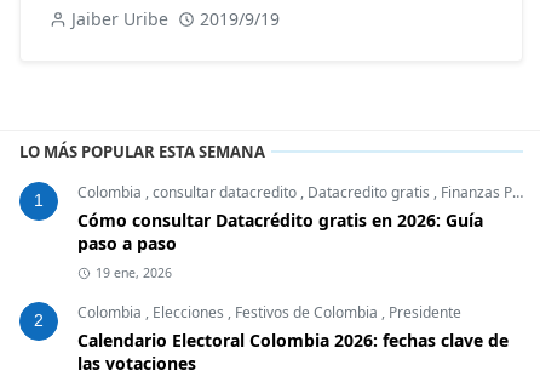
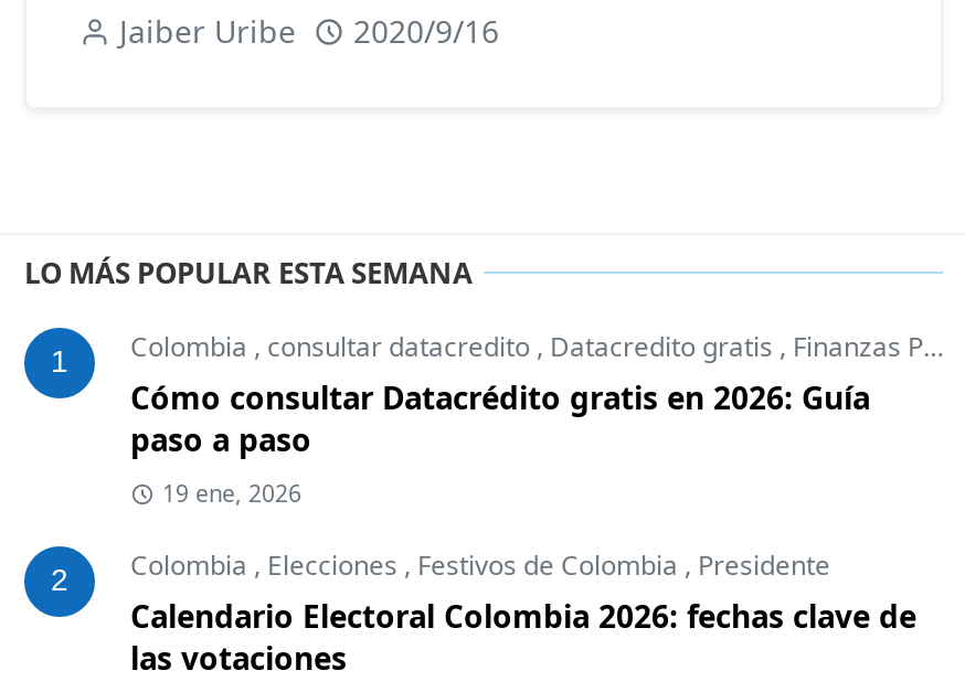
- Jaiber Uribe 2019/9/19
+ Jaiber Uribe 2020/9/16
